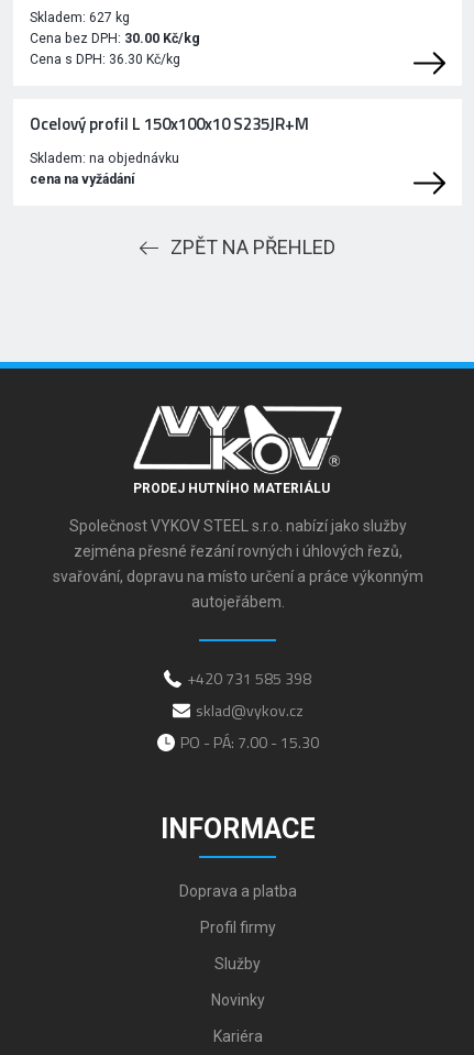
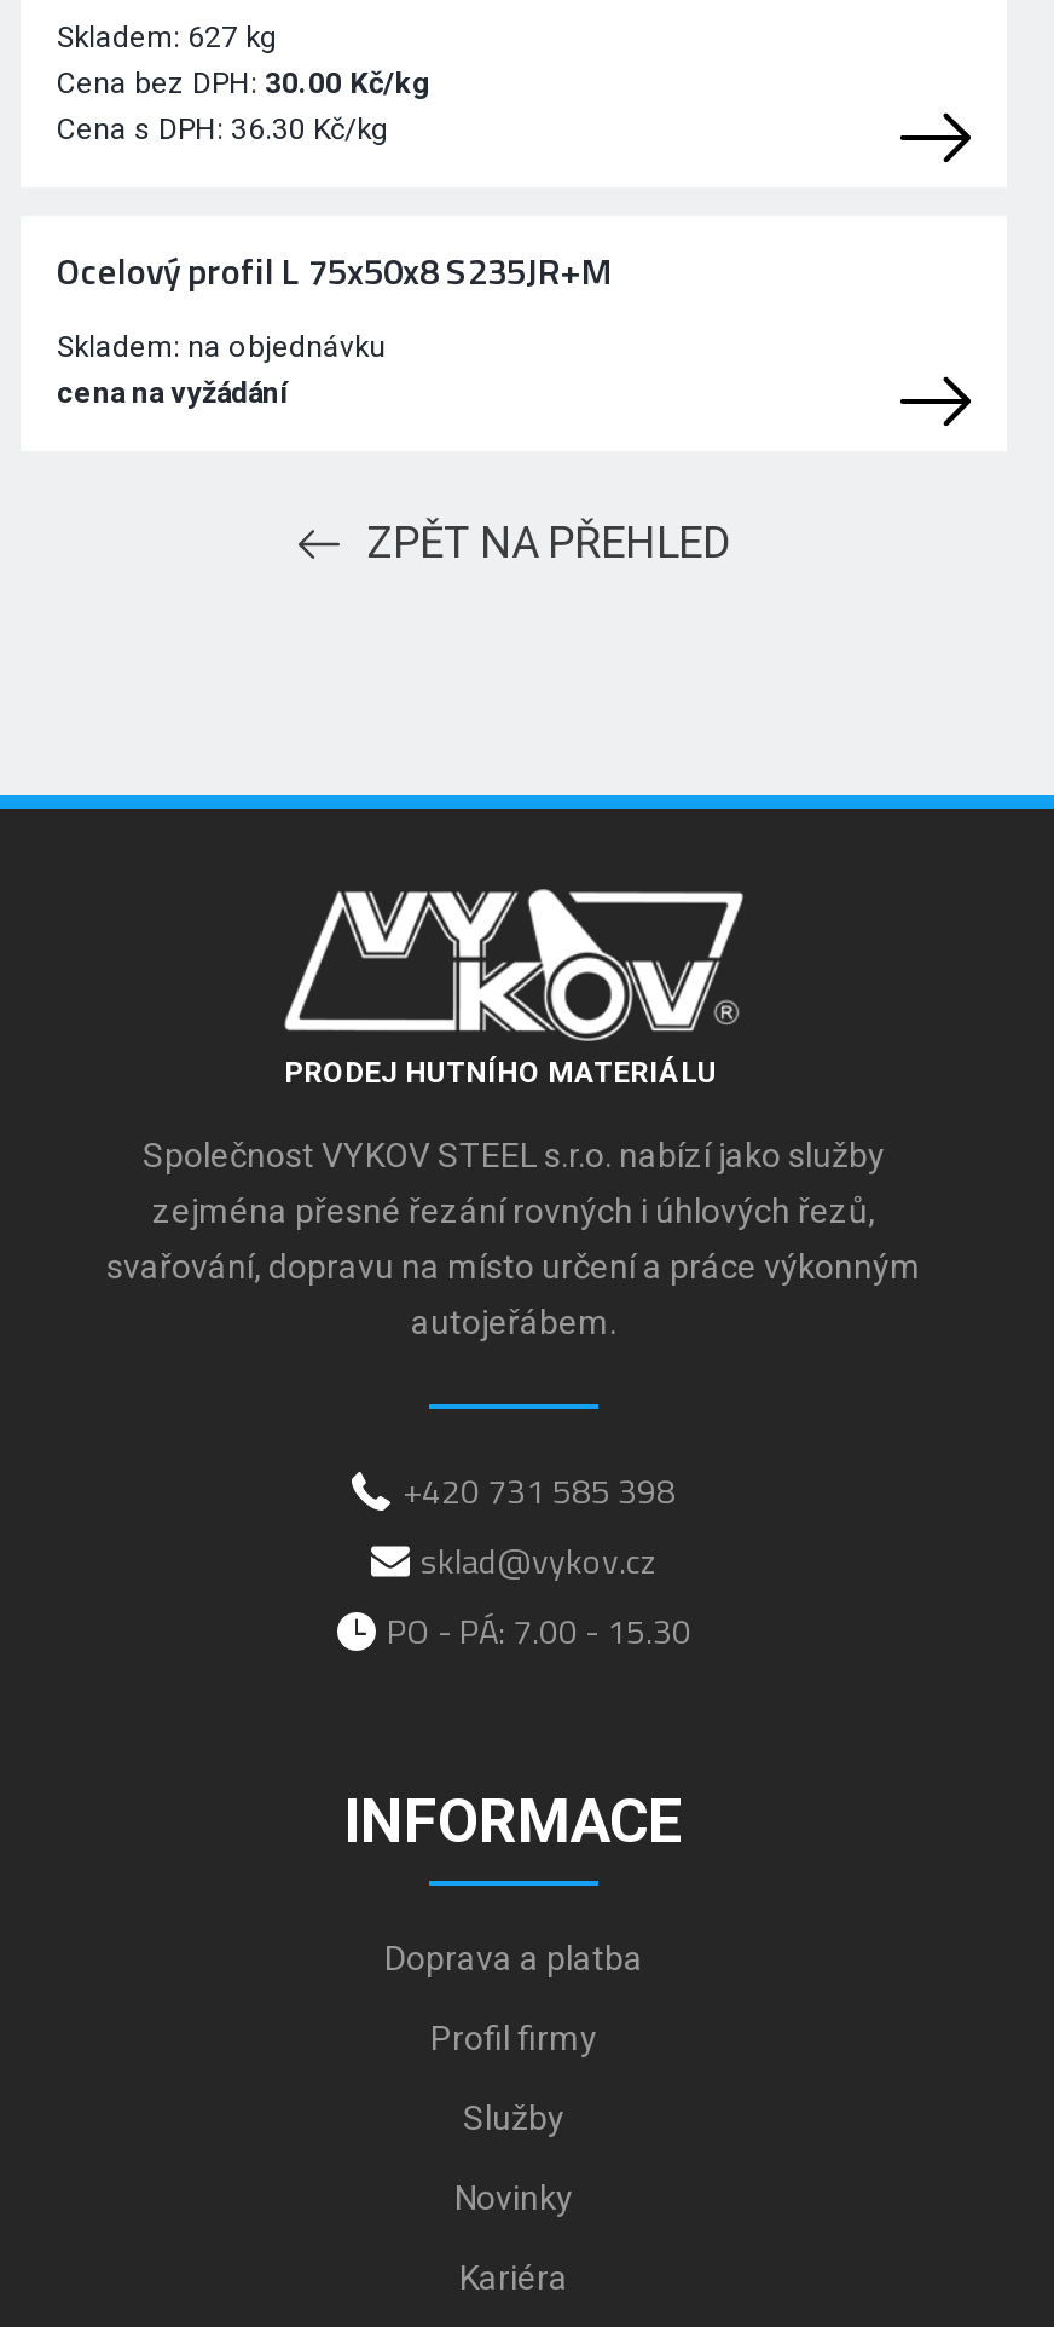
- Ocelový profil L 150x100x10 S235JR+M
+ Ocelový profil L 75x50x8 S235JR+M
